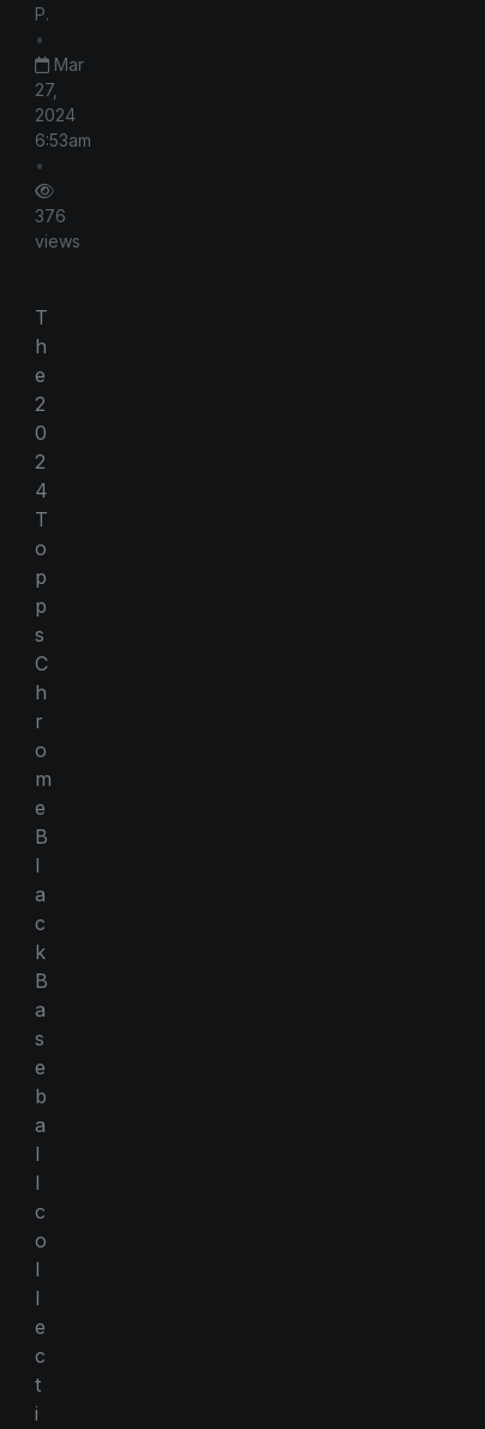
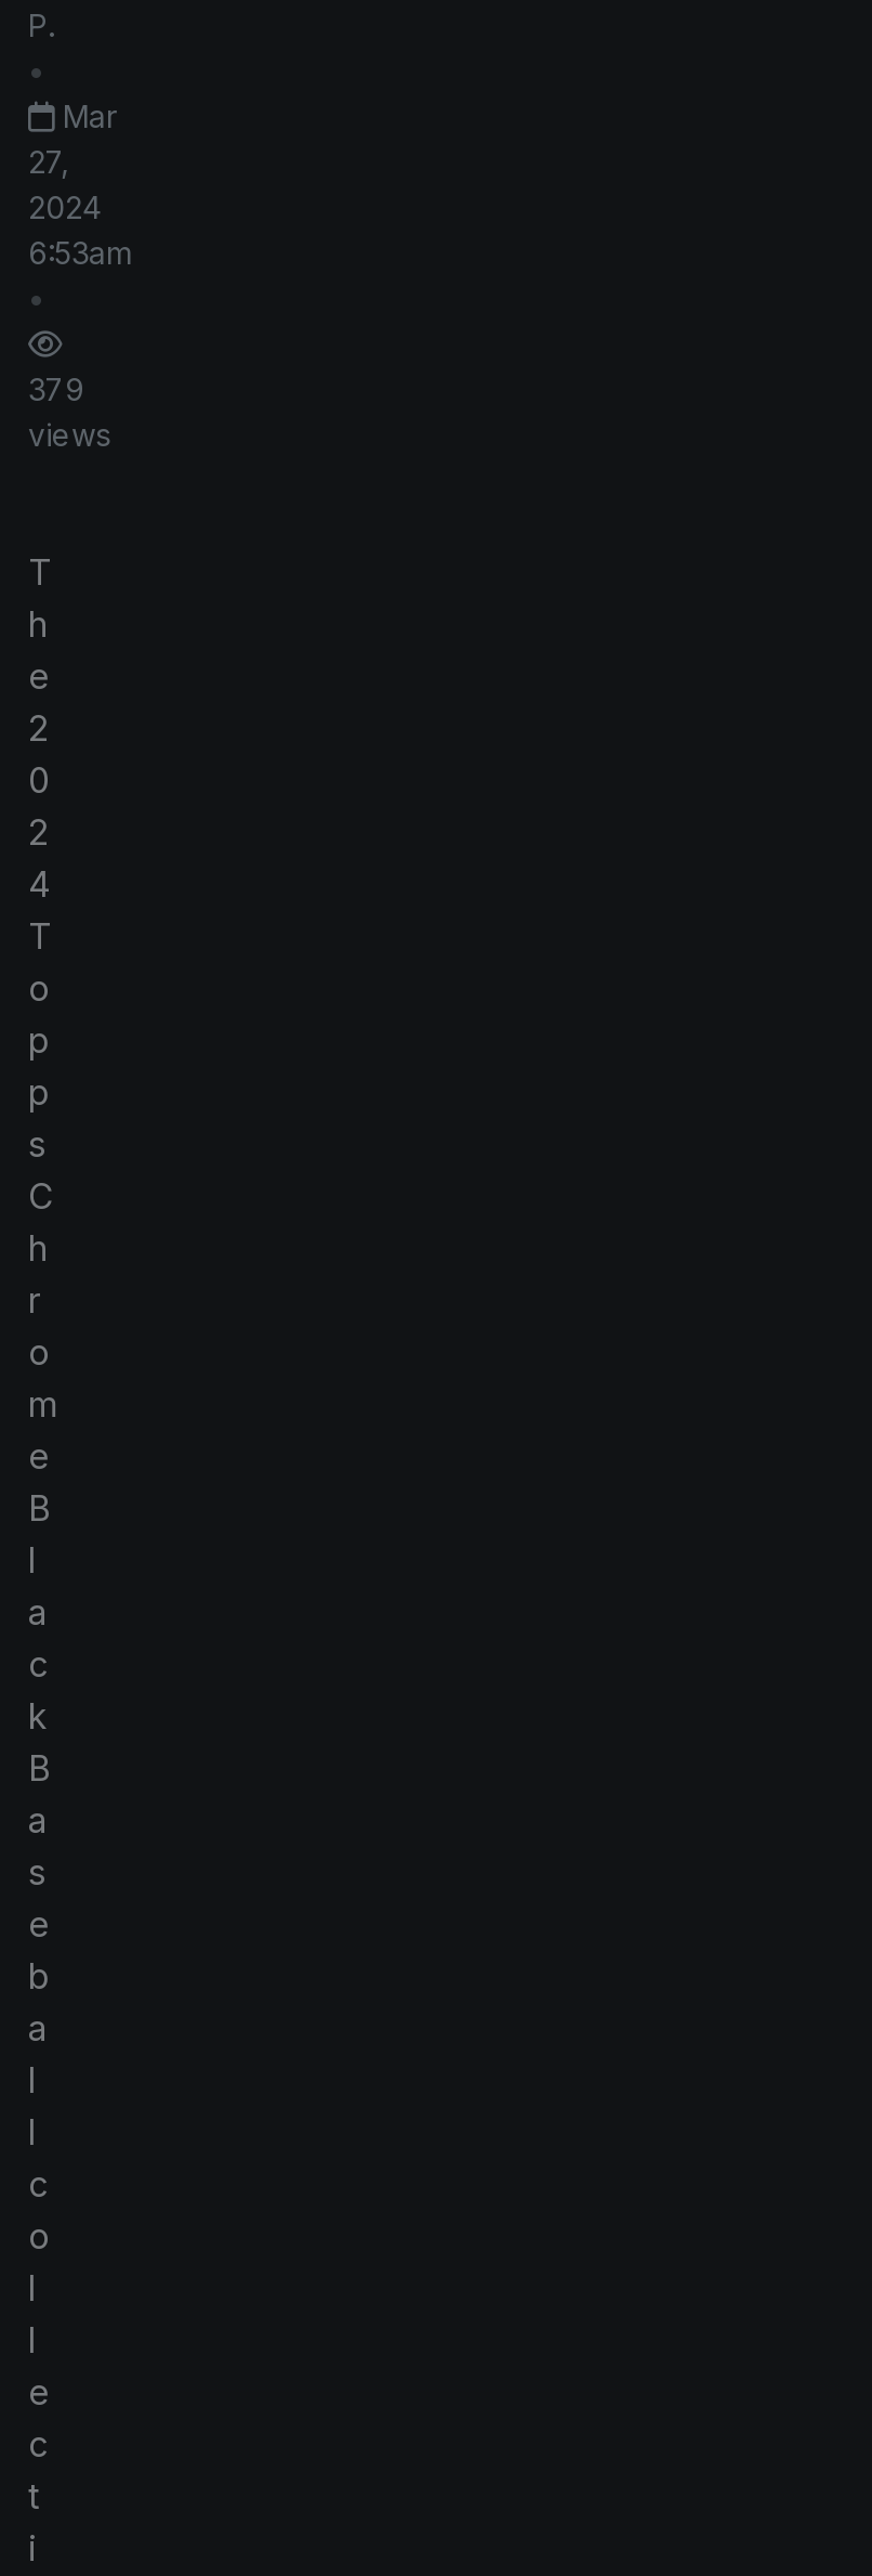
- 376
+ 379
